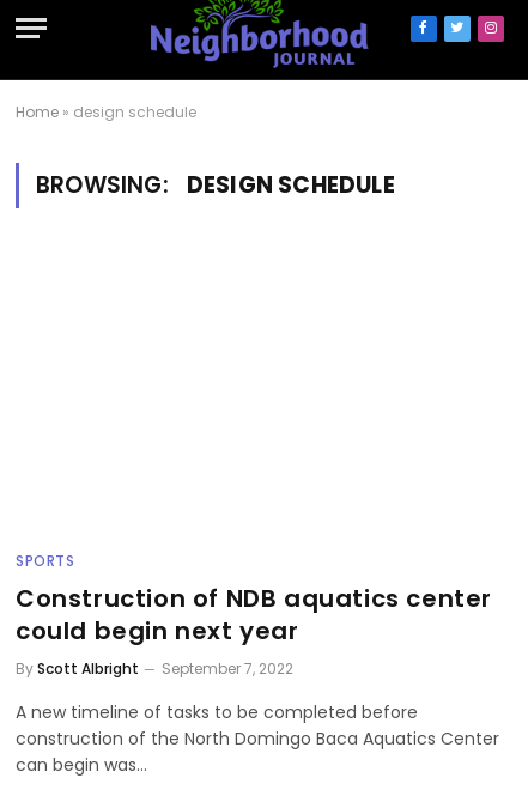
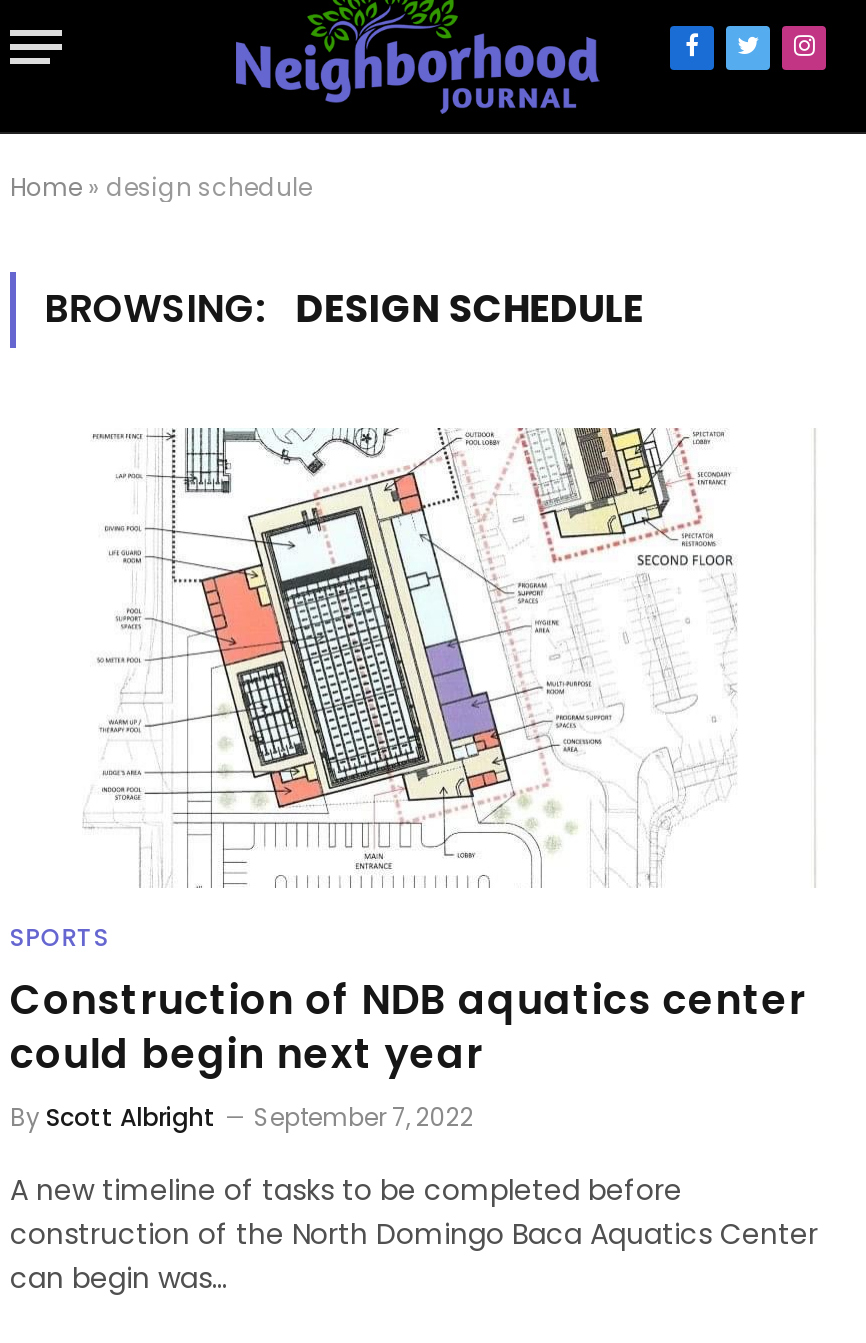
+ [image]
